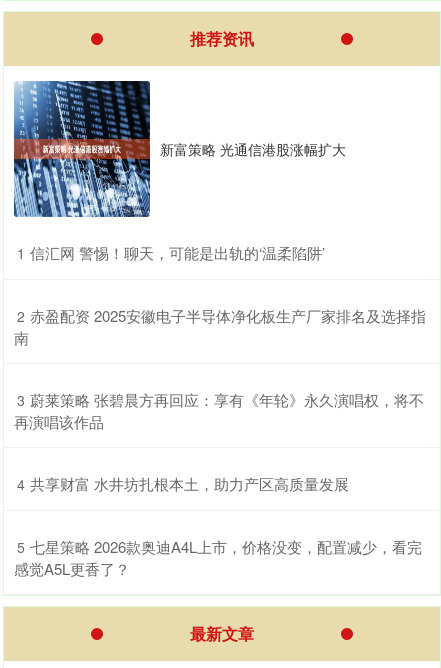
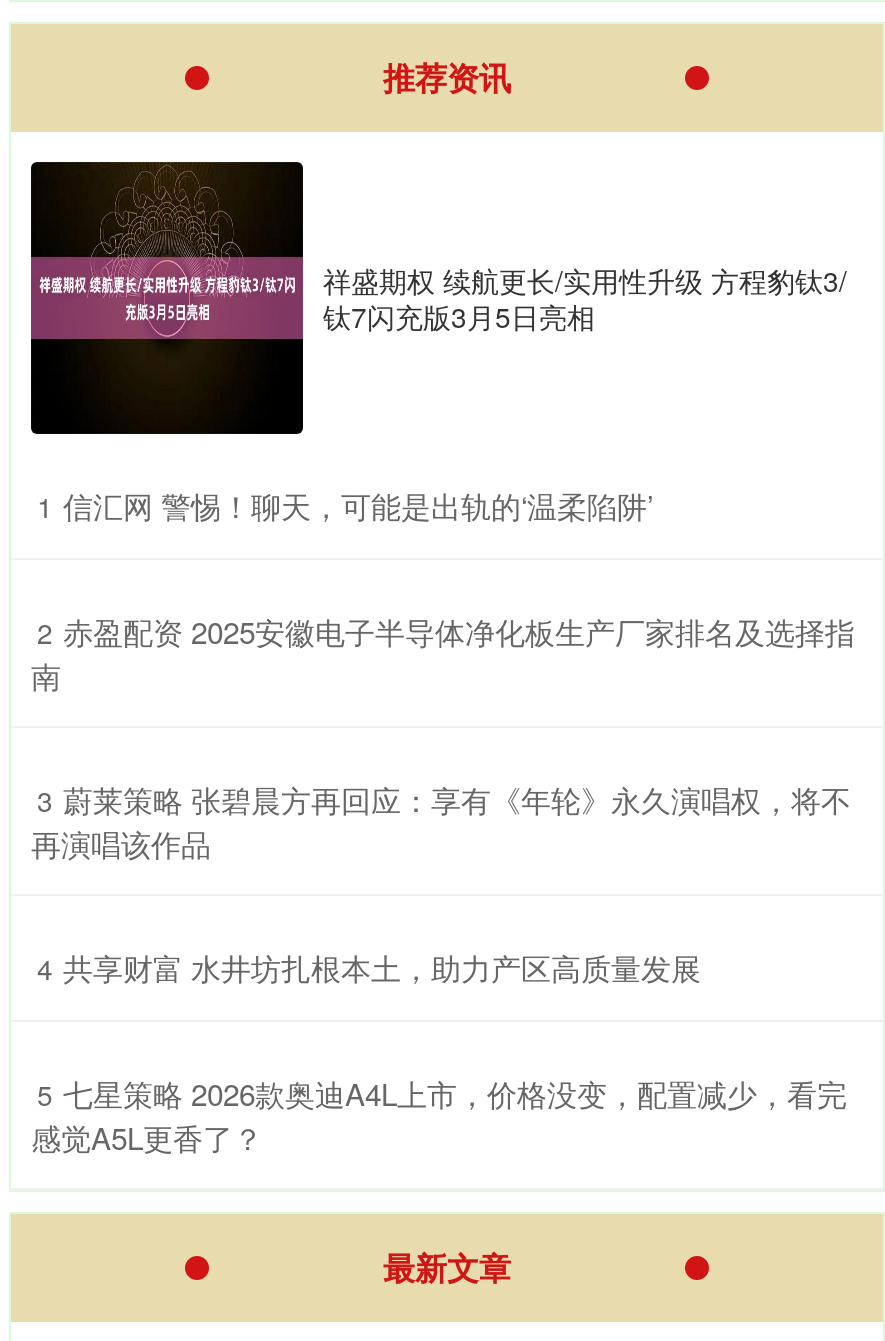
- [image]
- 新富策略 光通信港股涨幅扩大
+ [image]
+ 祥盛期权 续航更长/实用性升级 方程豹钛3/
+ 钛7闪充版3月5日亮相
